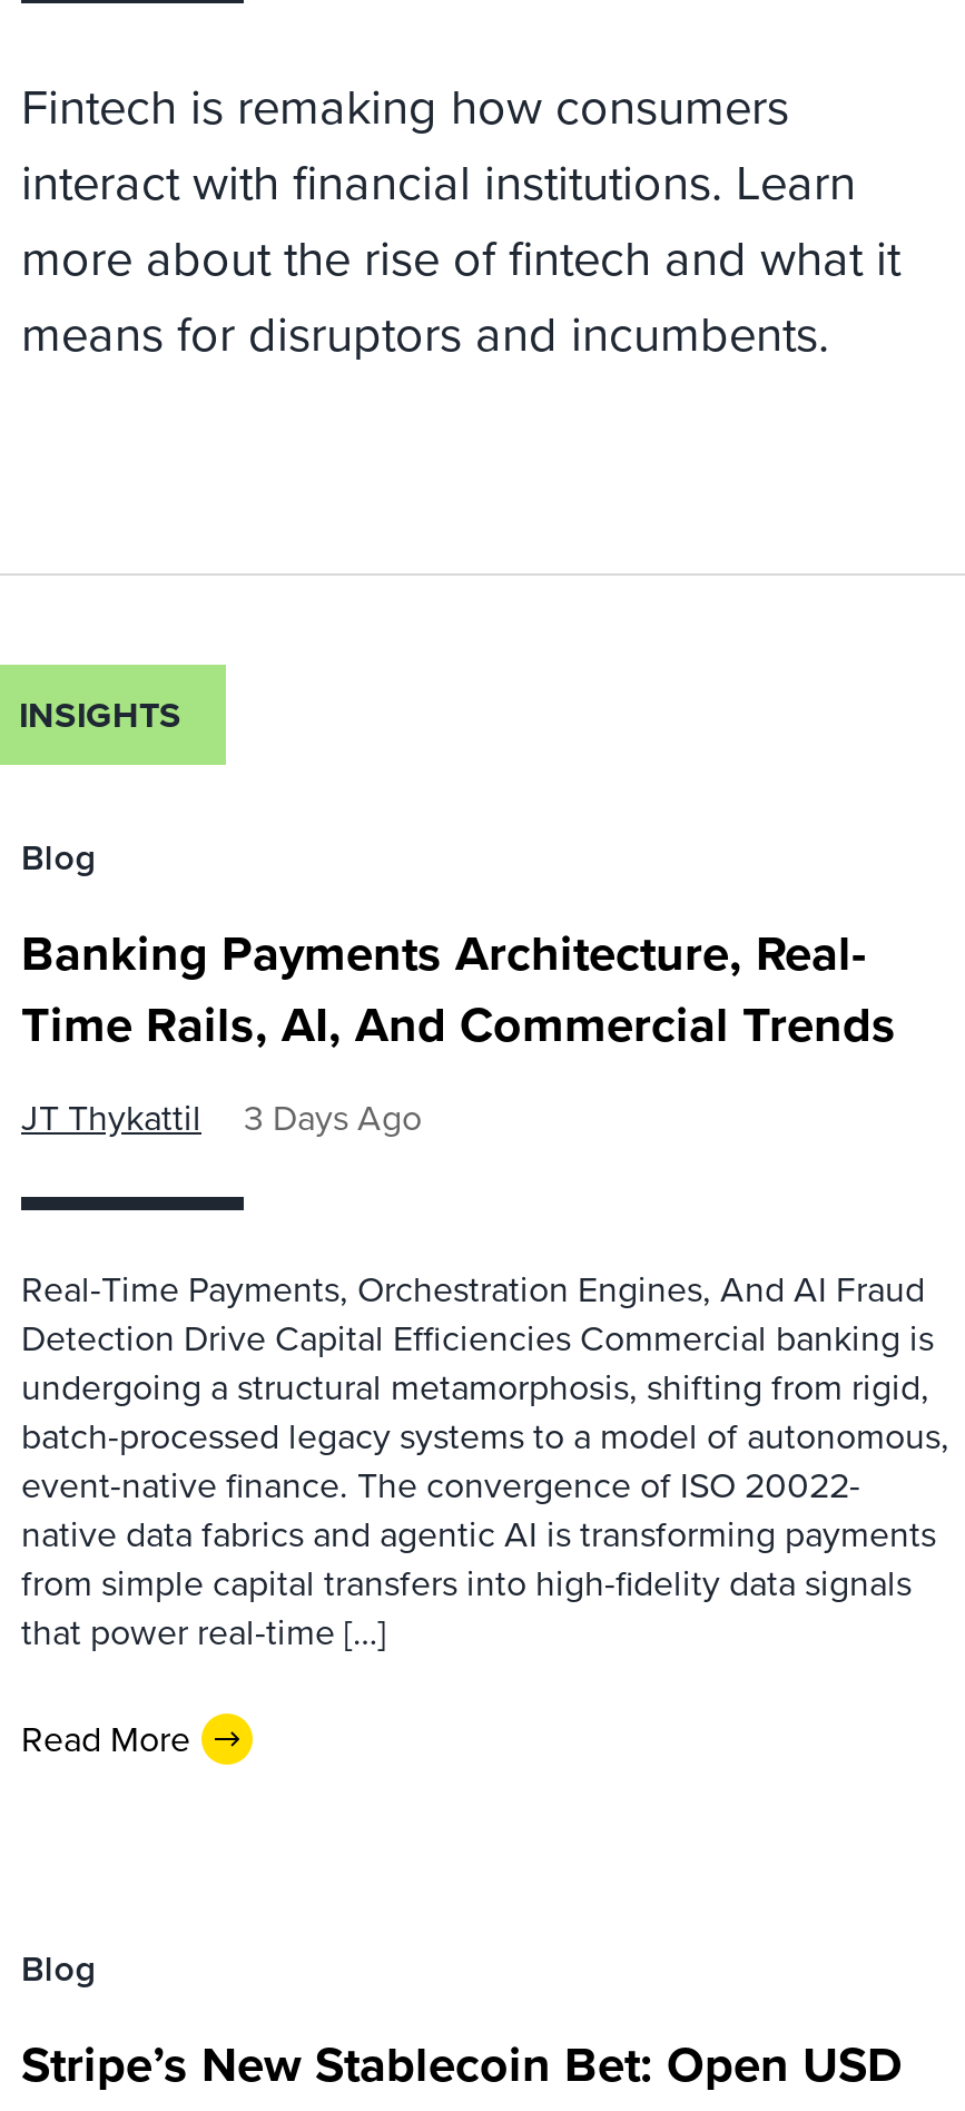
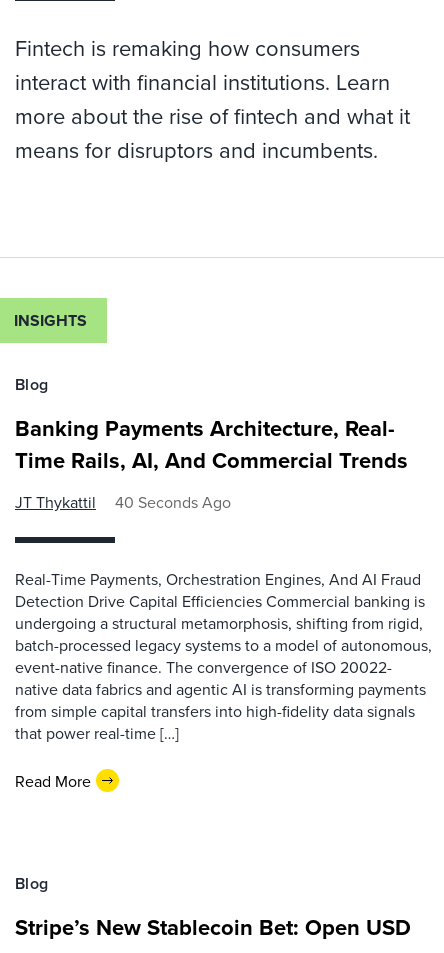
- JT Thykattil 3 Days Ago
+ JT Thykattil 40 Seconds Ago
